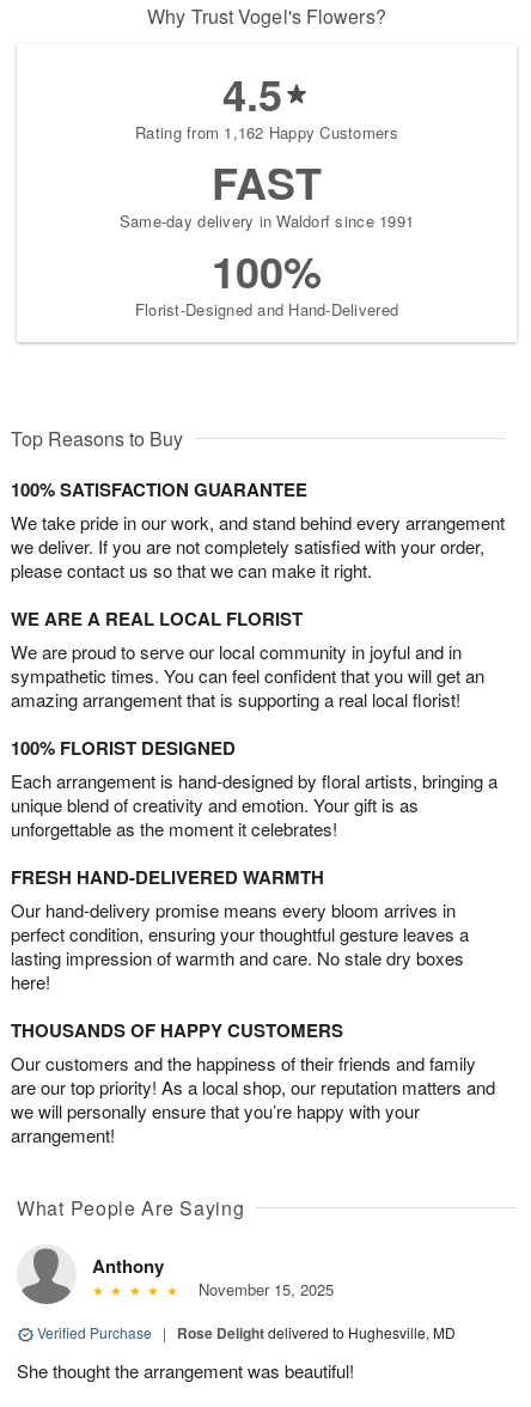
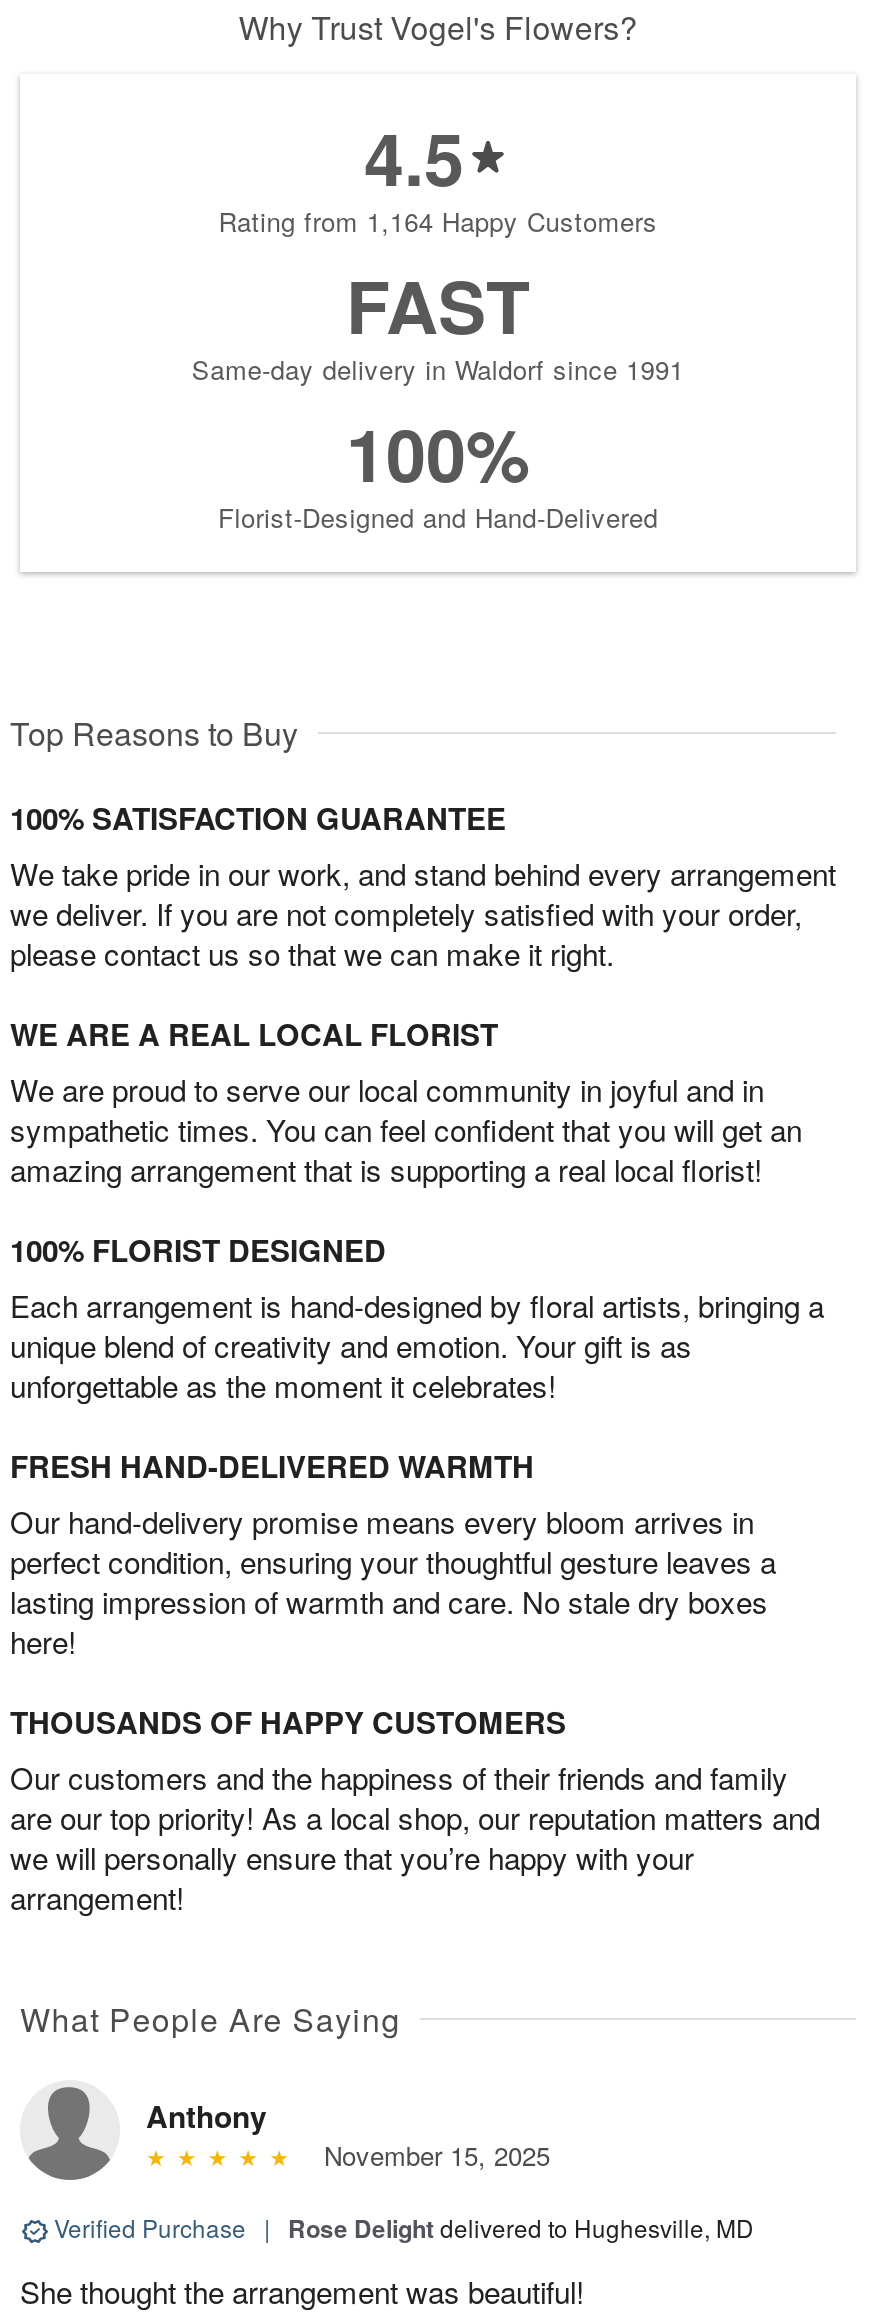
- Rating from 1,162 Happy Customers
+ Rating from 1,164 Happy Customers
